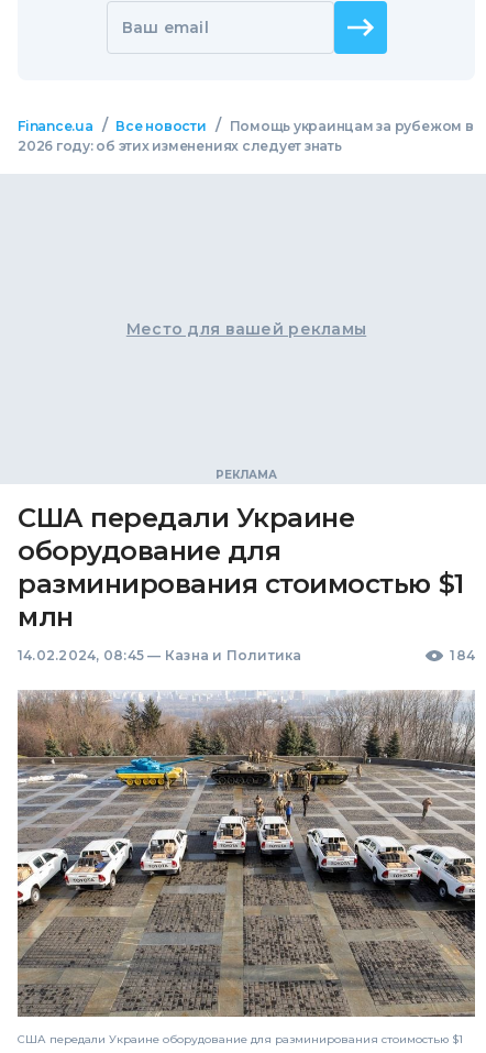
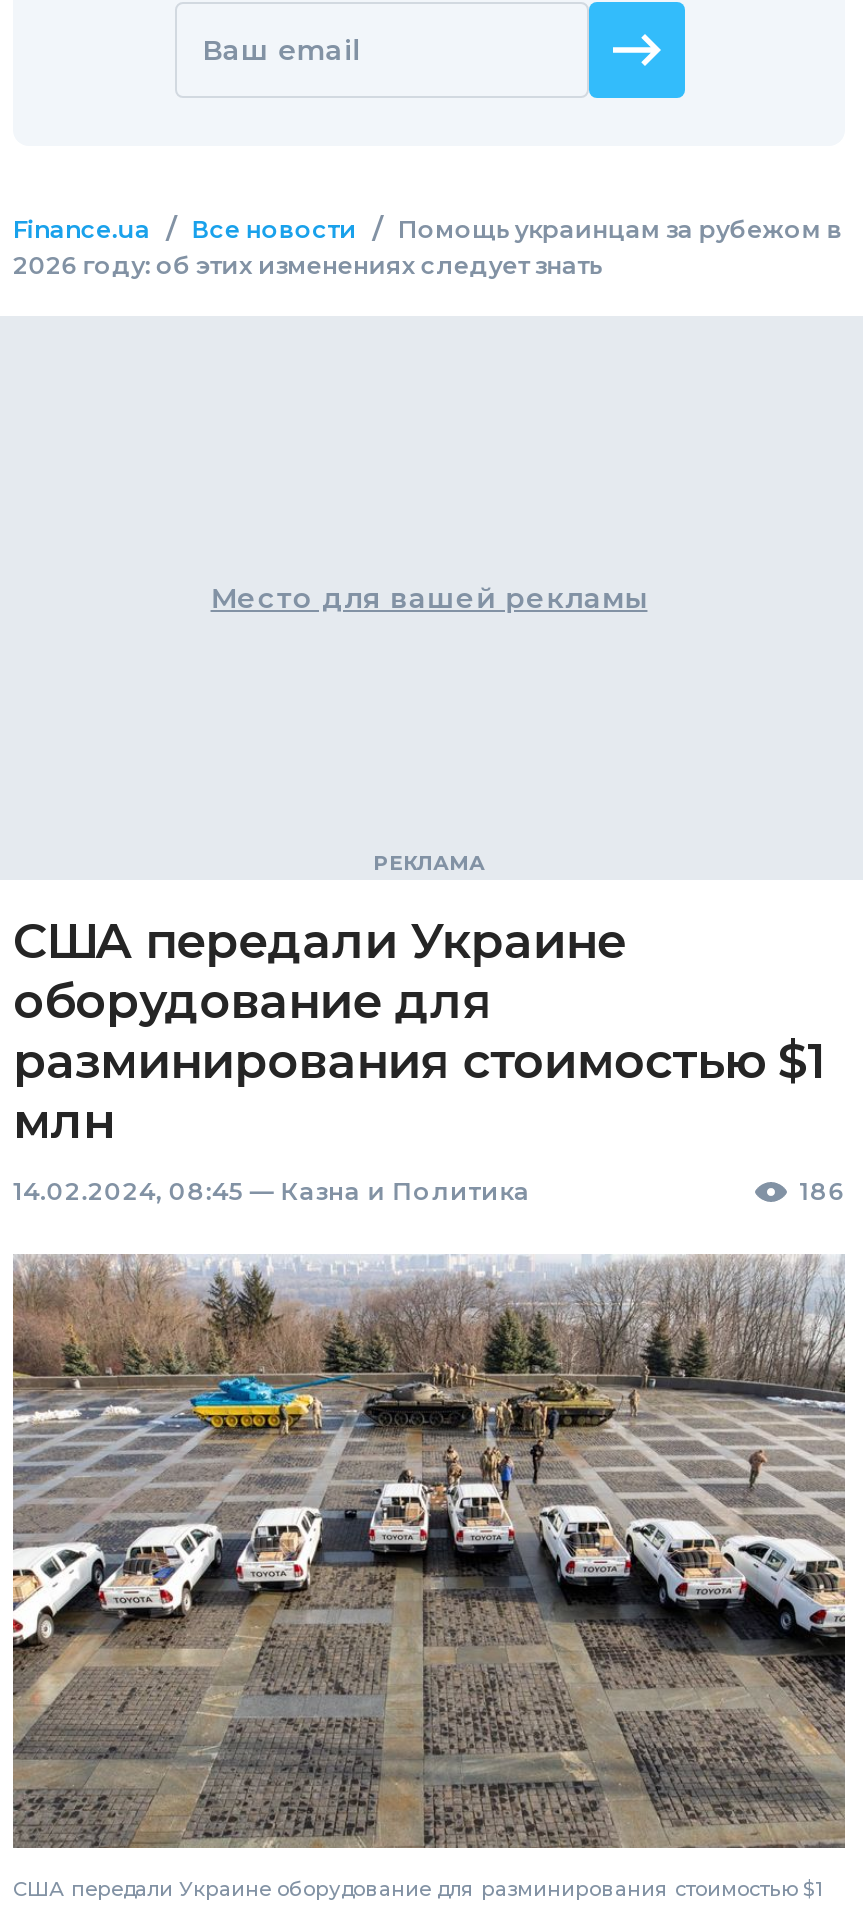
- 184
+ 186
